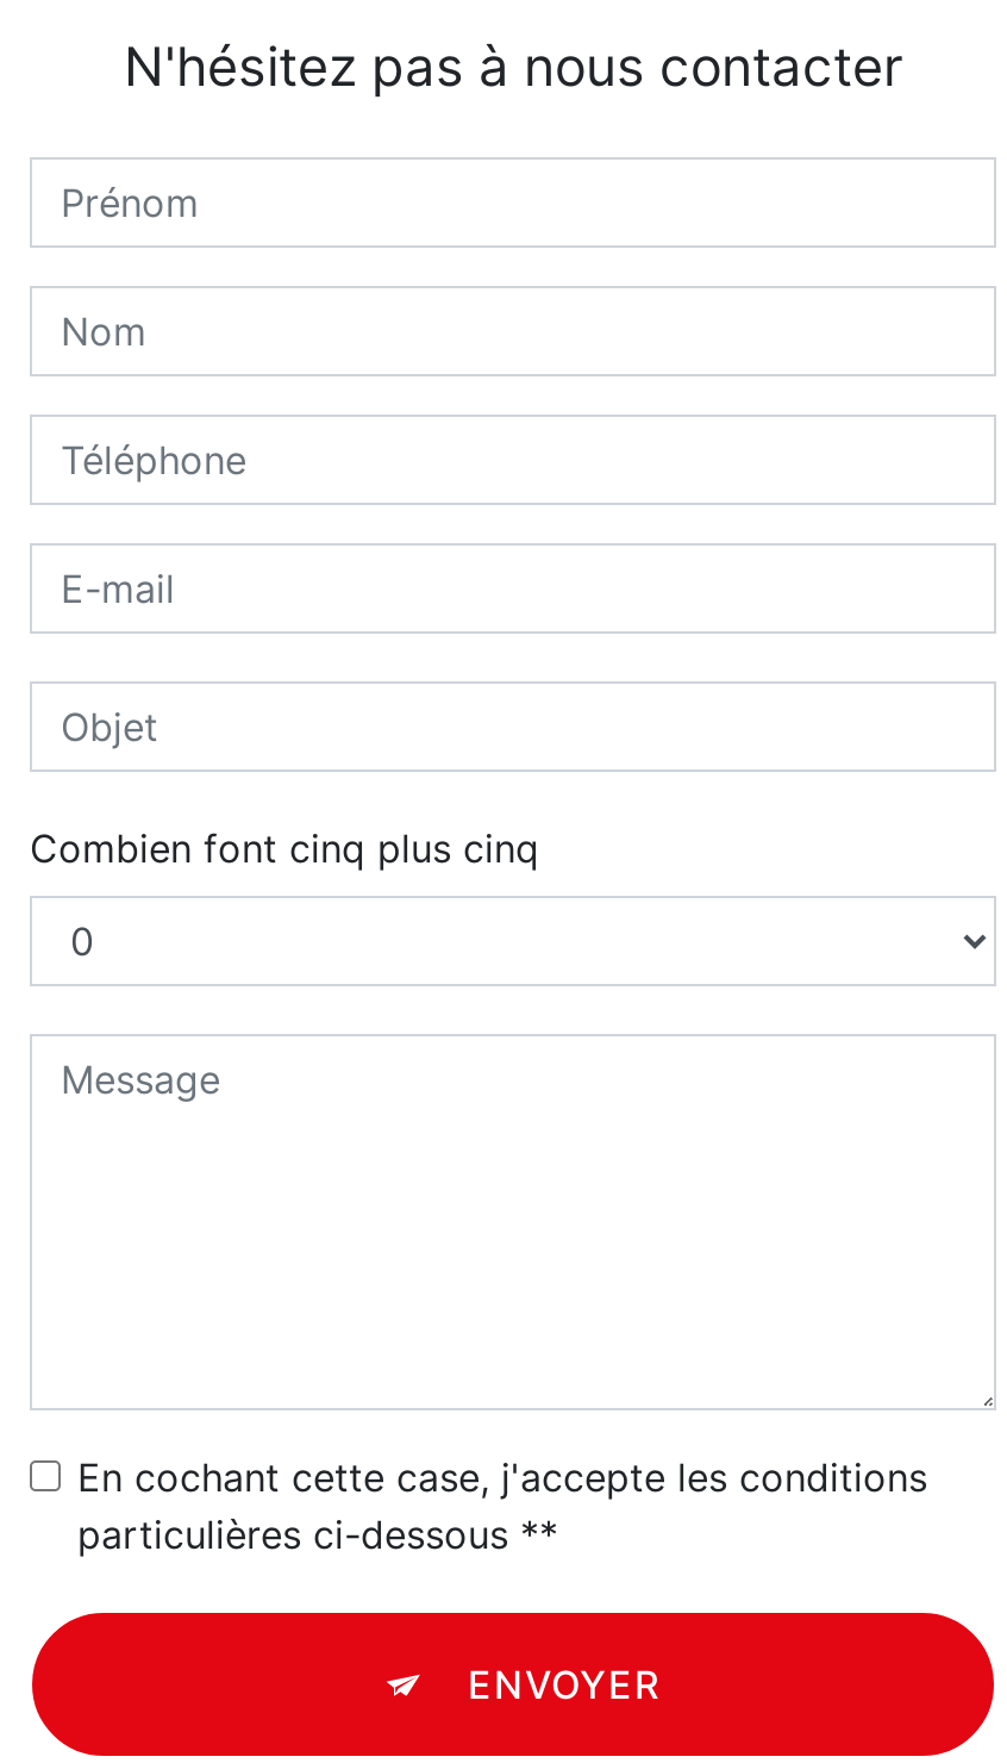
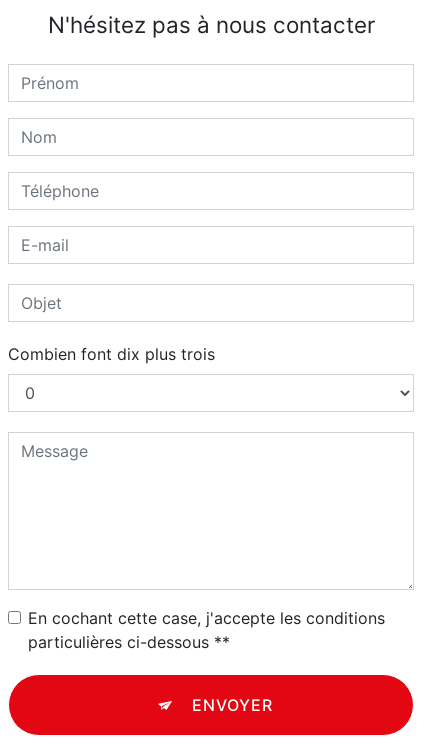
- Combien font cinq plus cinq
+ Combien font dix plus trois
